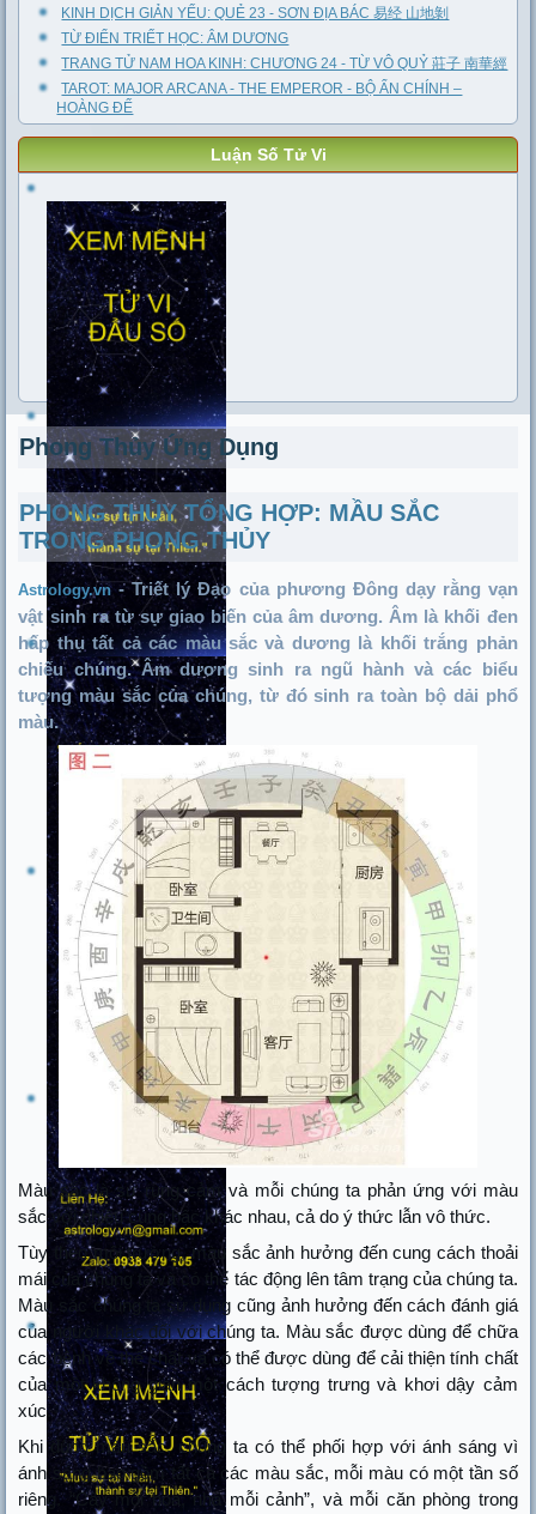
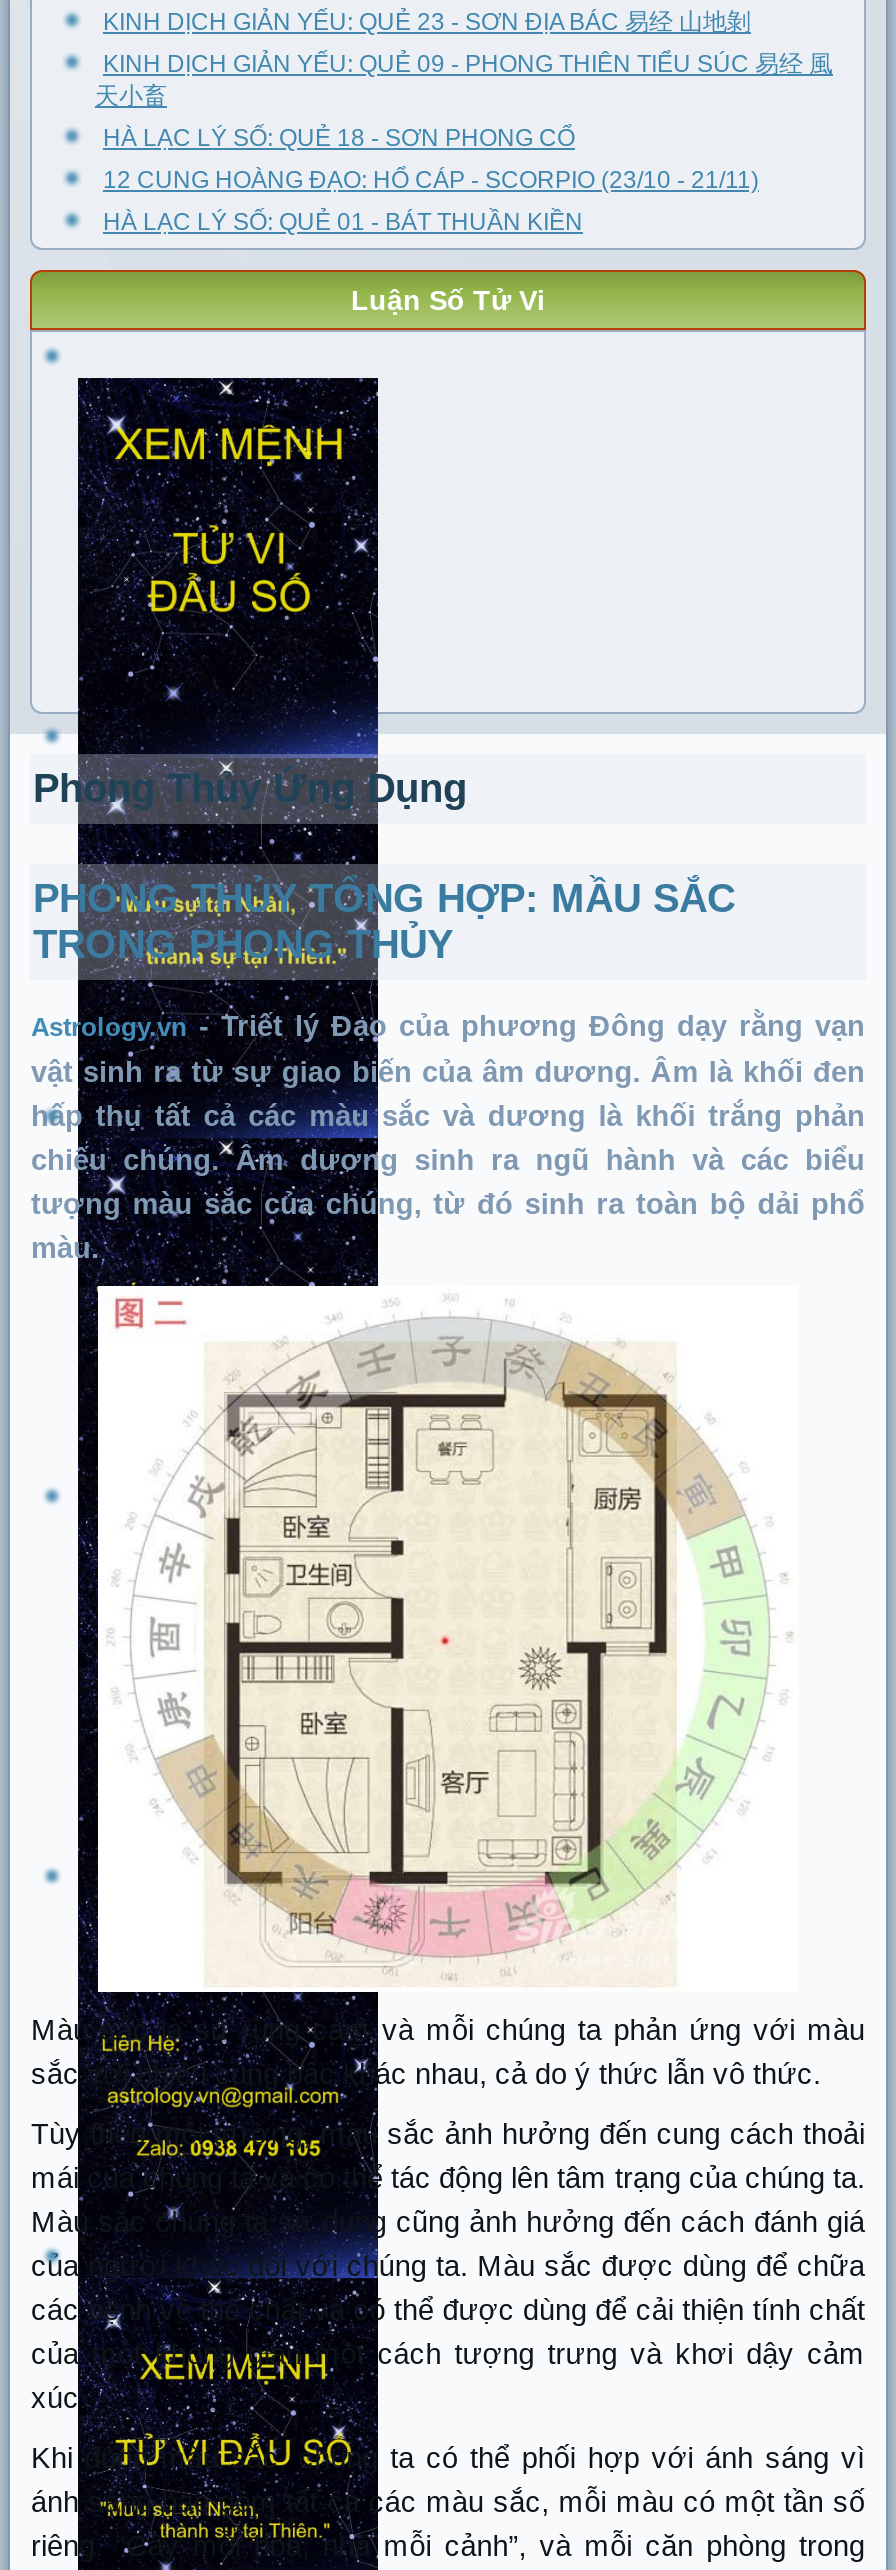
- TỪ ĐIỂN TRIẾT HỌC: ÂM DƯƠNG
- TRANG TỬ NAM HOA KINH: CHƯƠNG 24 - TỪ VÔ QUỶ 莊子 南華經
- TAROT: MAJOR ARCANA - THE EMPEROR - BỘ ẨN CHÍNH –
- HOÀNG ĐẾ
+ KINH DỊCH GIẢN YẾU: QUẺ 09 - PHONG THIÊN TIỂU SÚC 易经 風
+ 天小畜
+ HÀ LẠC LÝ SỐ: QUẺ 18 - SƠN PHONG CỔ
+ 12 CUNG HOÀNG ĐẠO: HỔ CÁP - SCORPIO (23/10 - 21/11)
+ HÀ LẠC LÝ SỐ: QUẺ 01 - BÁT THUẦN KIỀN
